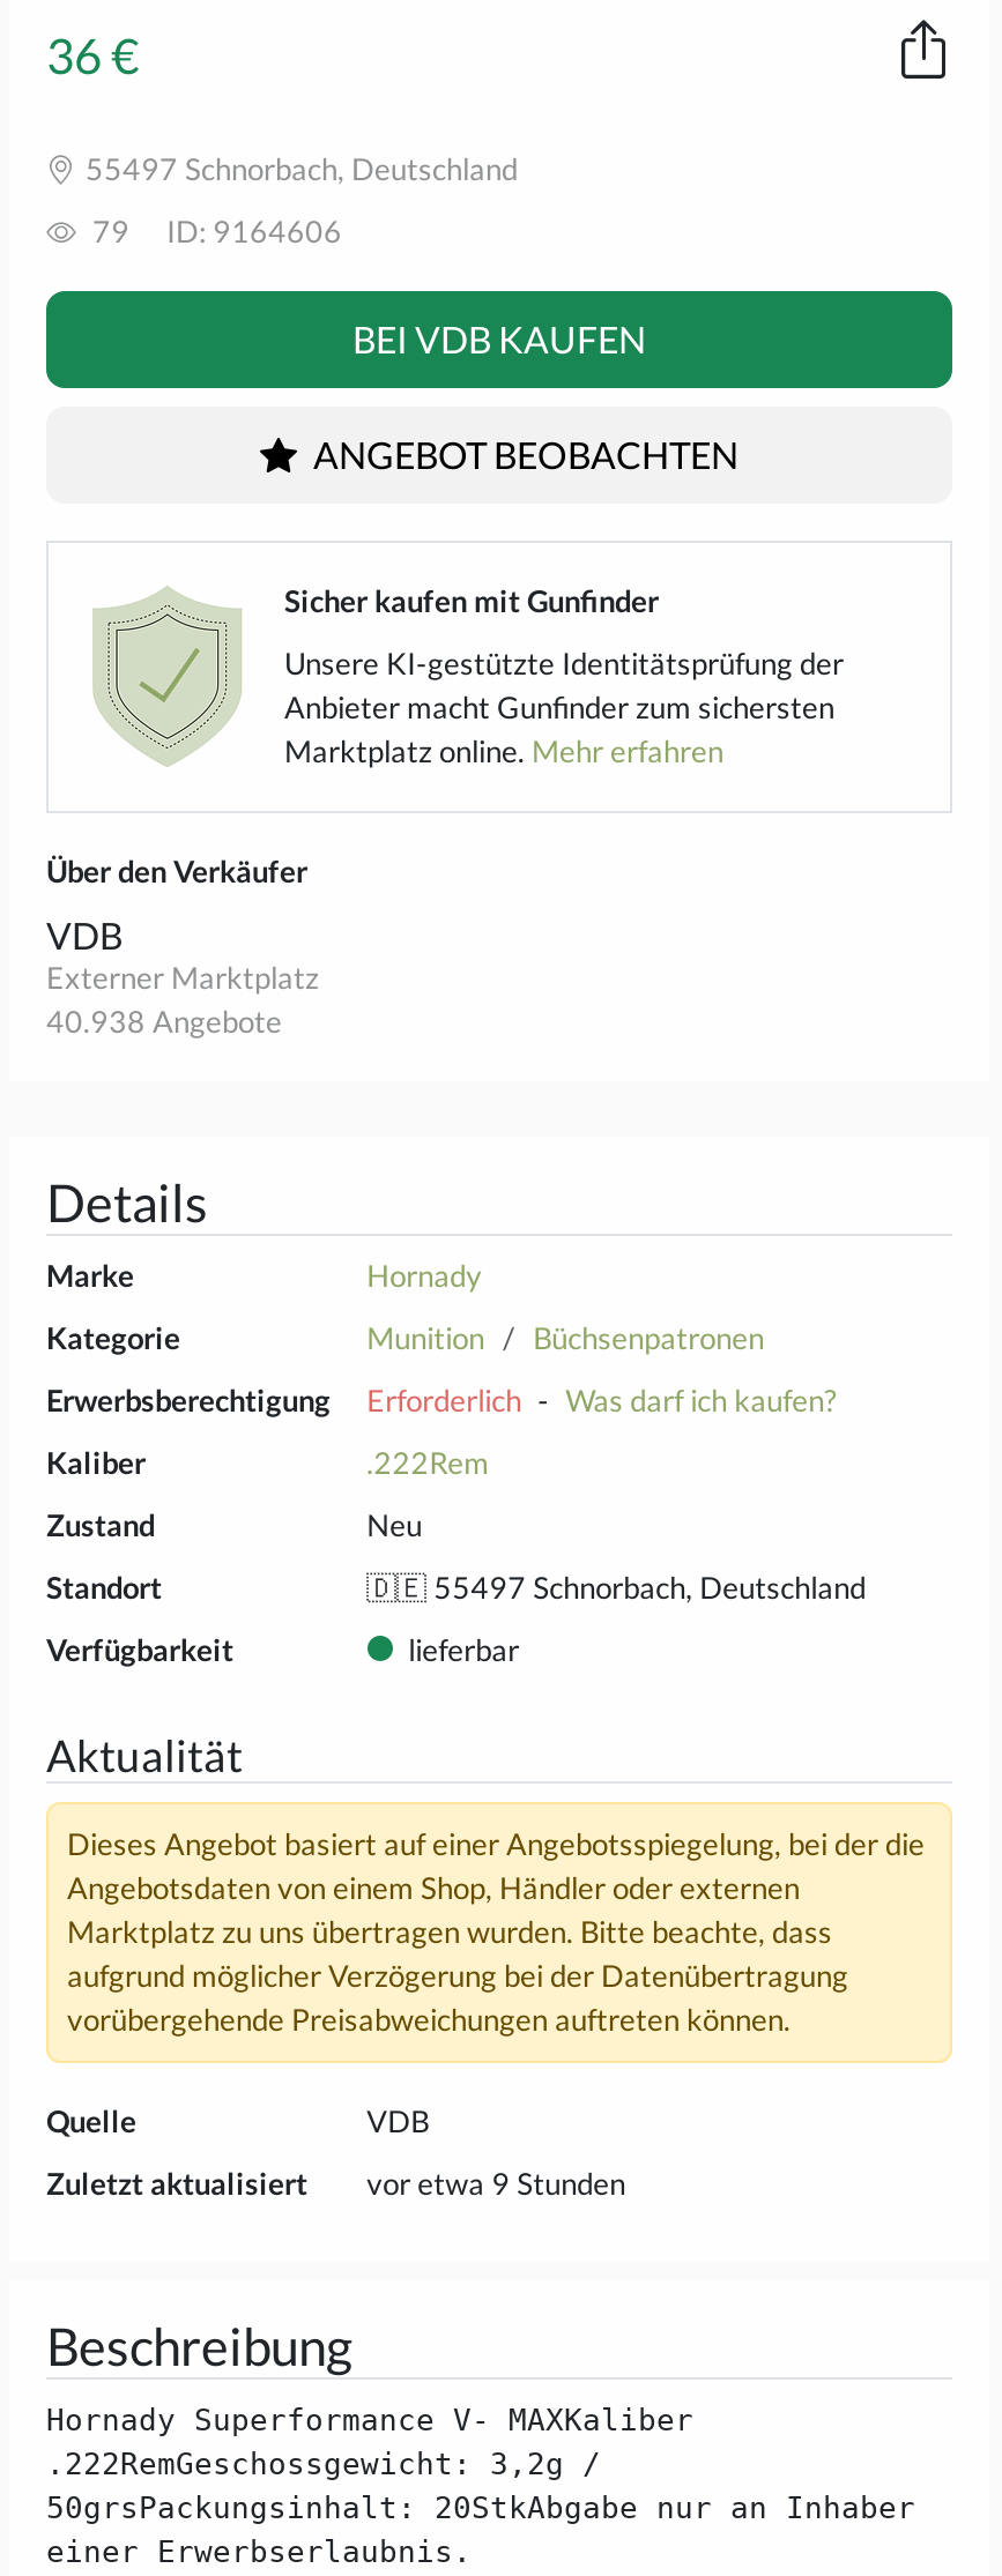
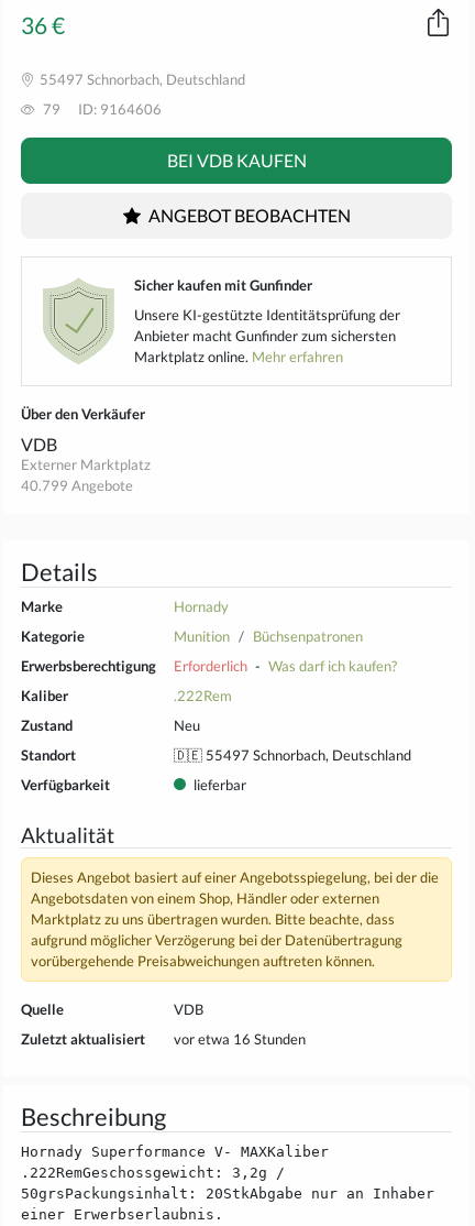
- 40.938 Angebote
+ 40.799 Angebote

- vor etwa 9 Stunden
+ vor etwa 16 Stunden
